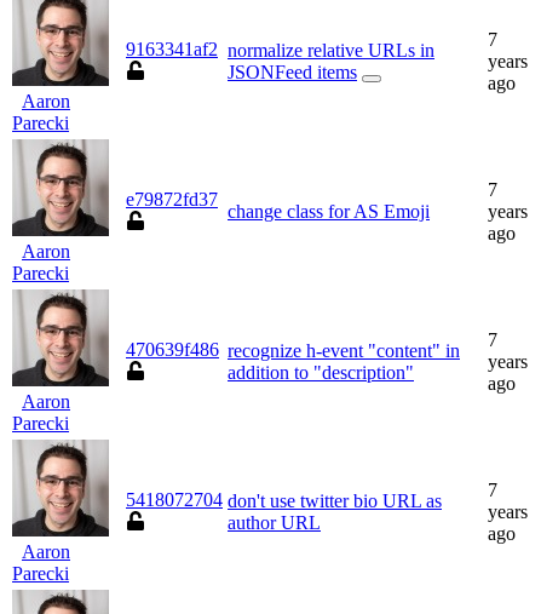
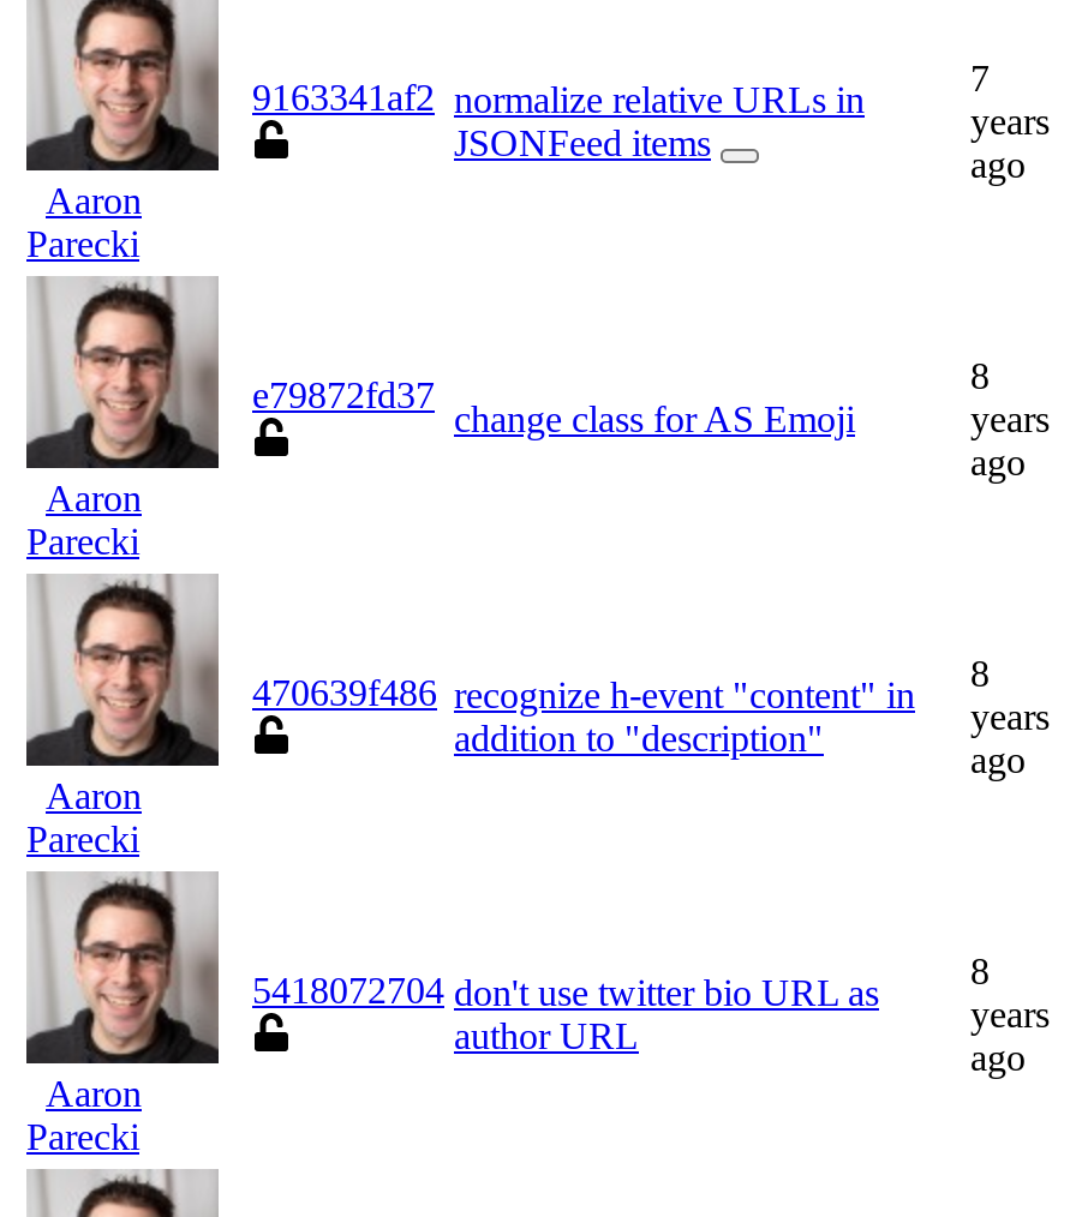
- 7
+ 8

- 470639f486 recognize h-event "content" in 7
+ 470639f486 recognize h-event "content" in 8

- 7
+ 8
